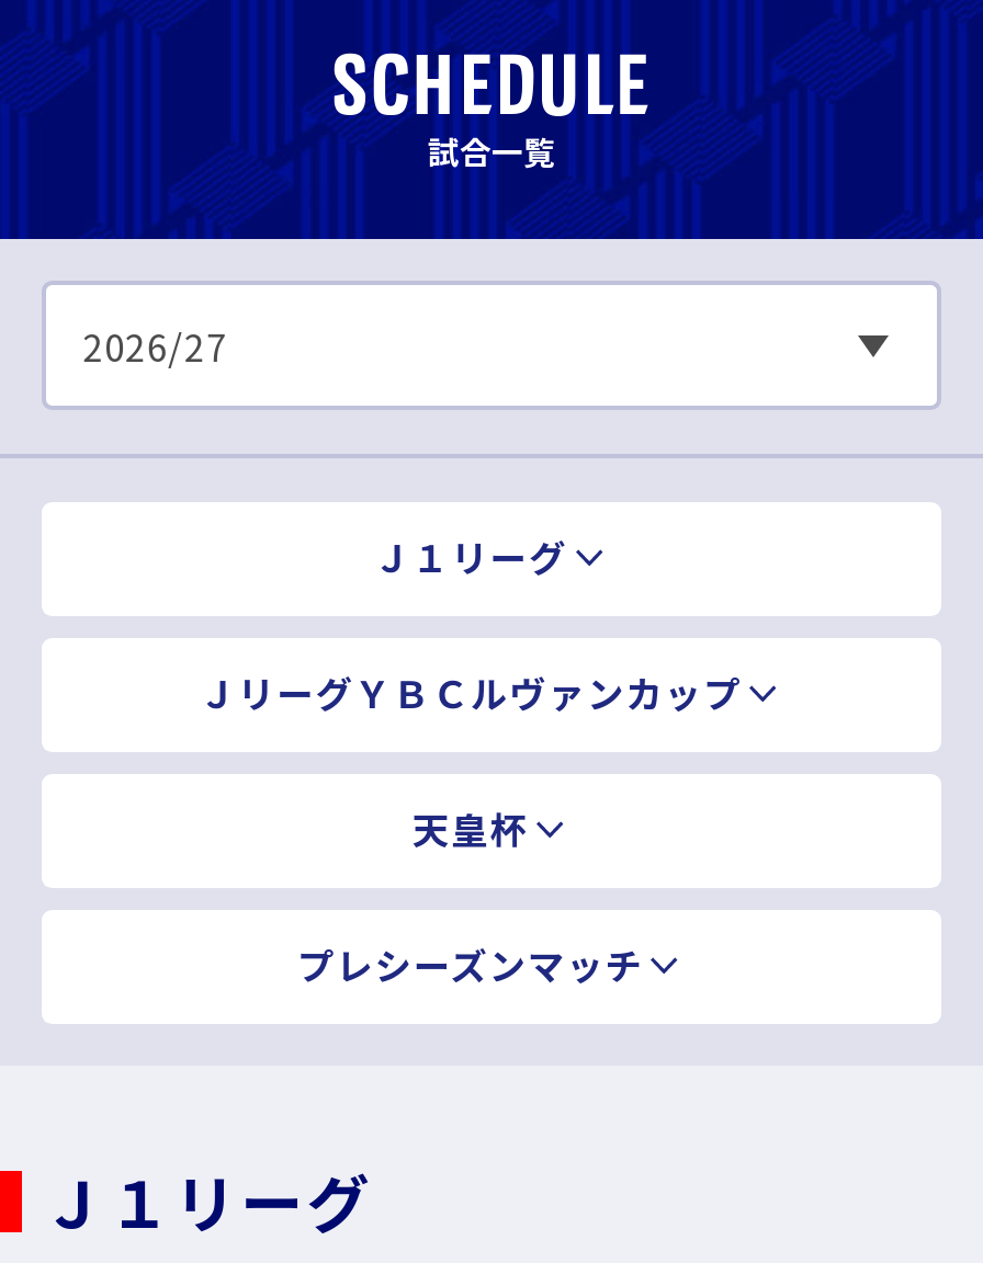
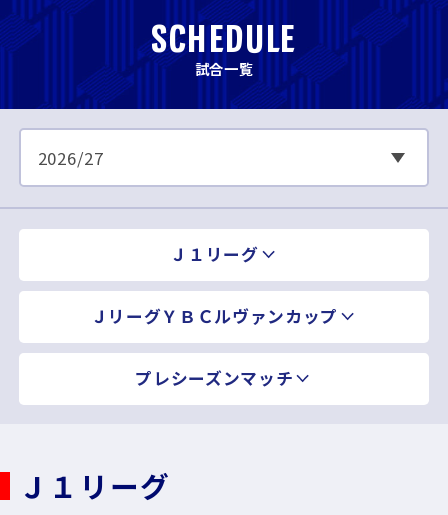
- 天皇杯
